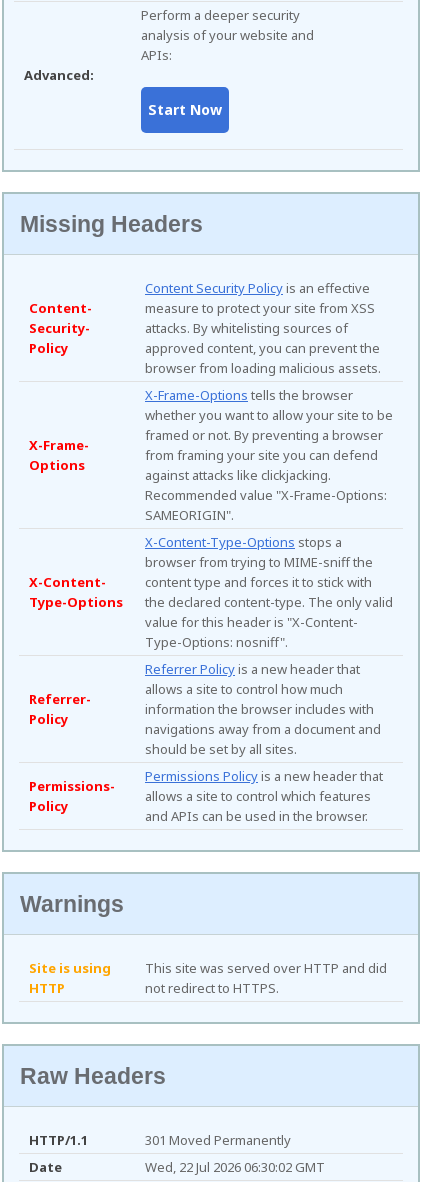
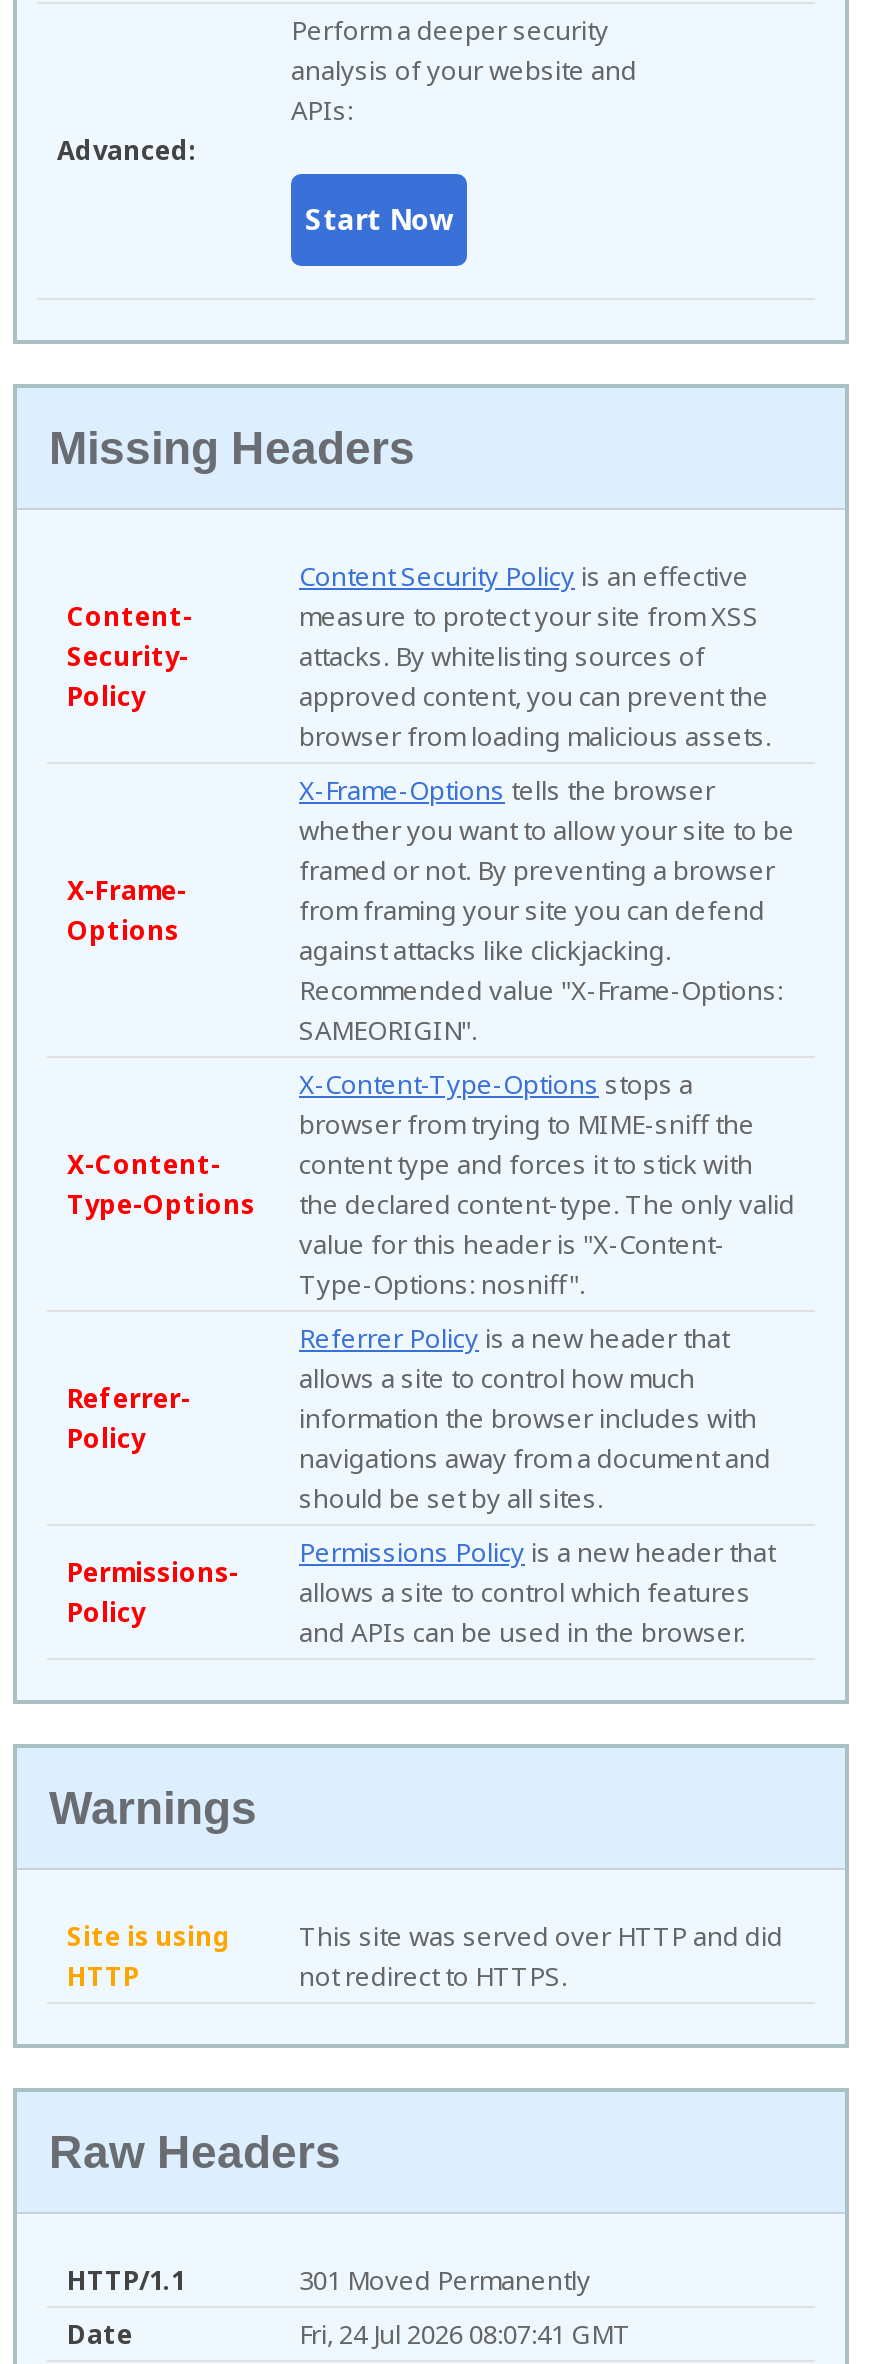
- Wed, 22 Jul 2026 06:30:02 GMT
+ Fri, 24 Jul 2026 08:07:41 GMT
